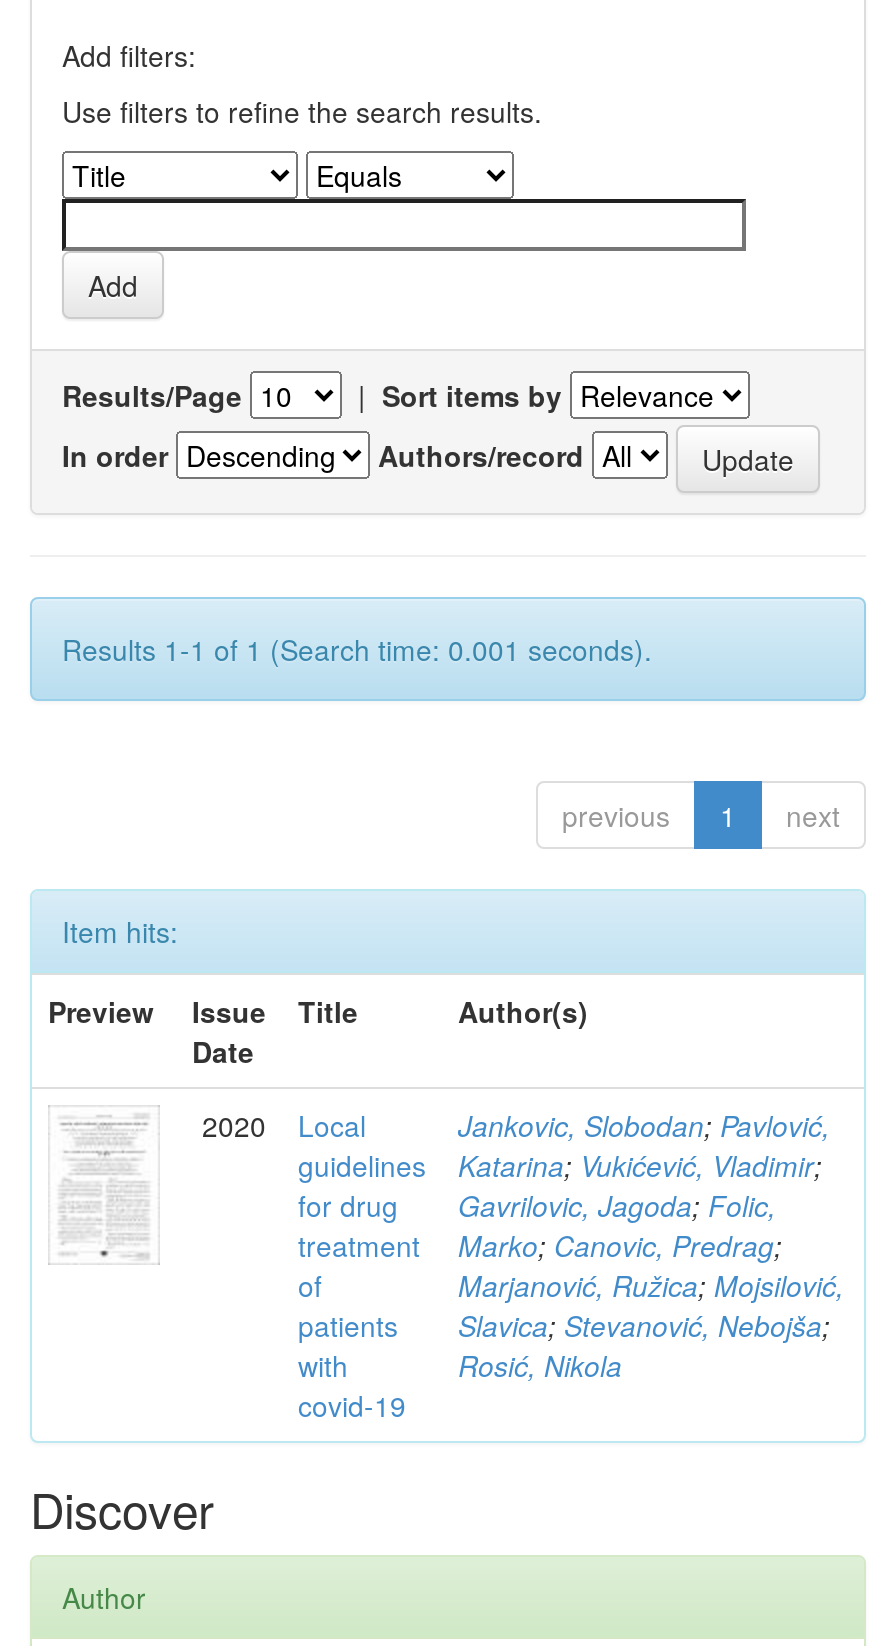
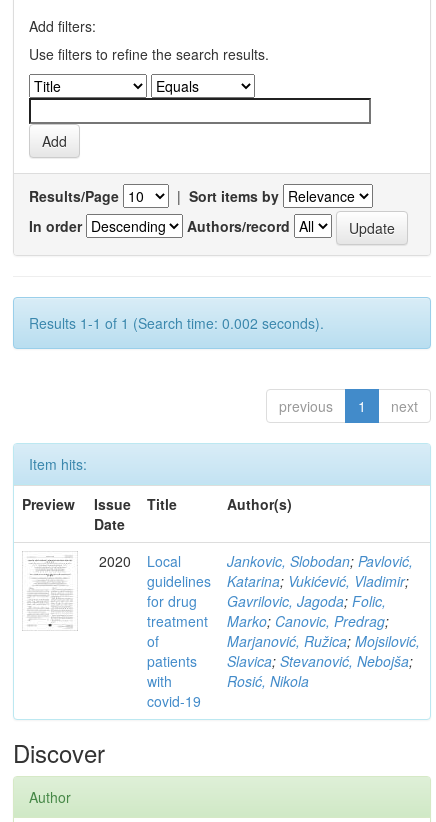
- Results 1-1 of 1 (Search time: 0.001 seconds).
+ Results 1-1 of 1 (Search time: 0.002 seconds).
